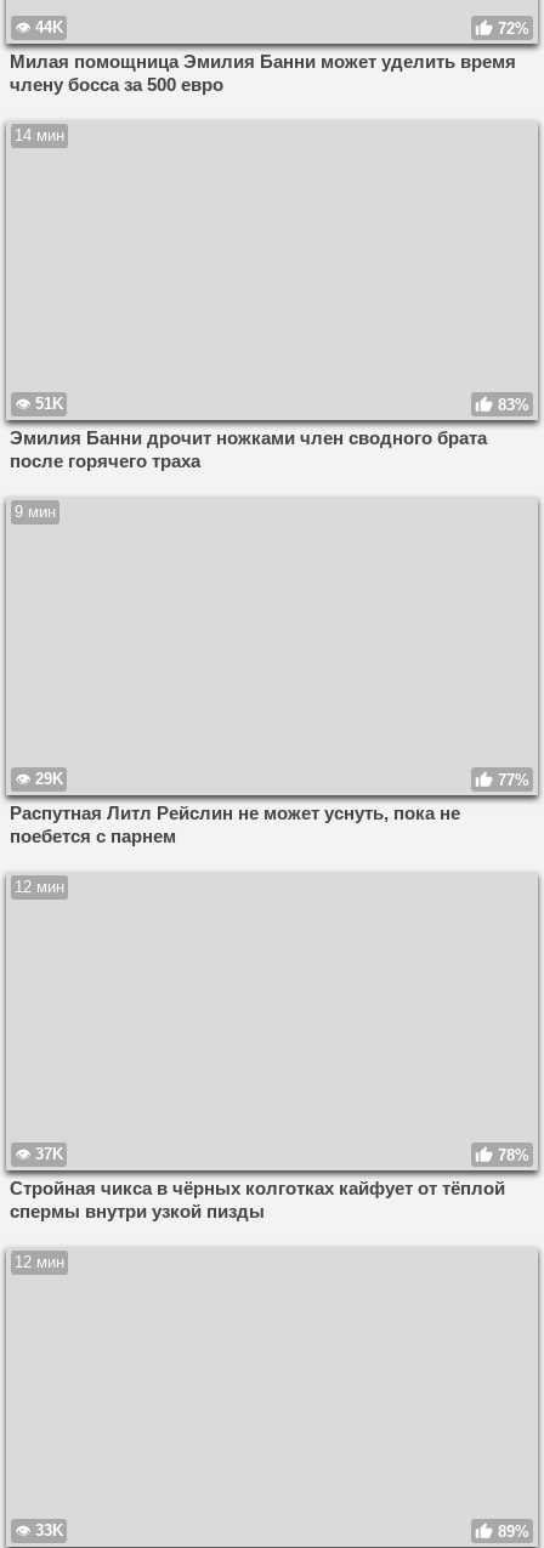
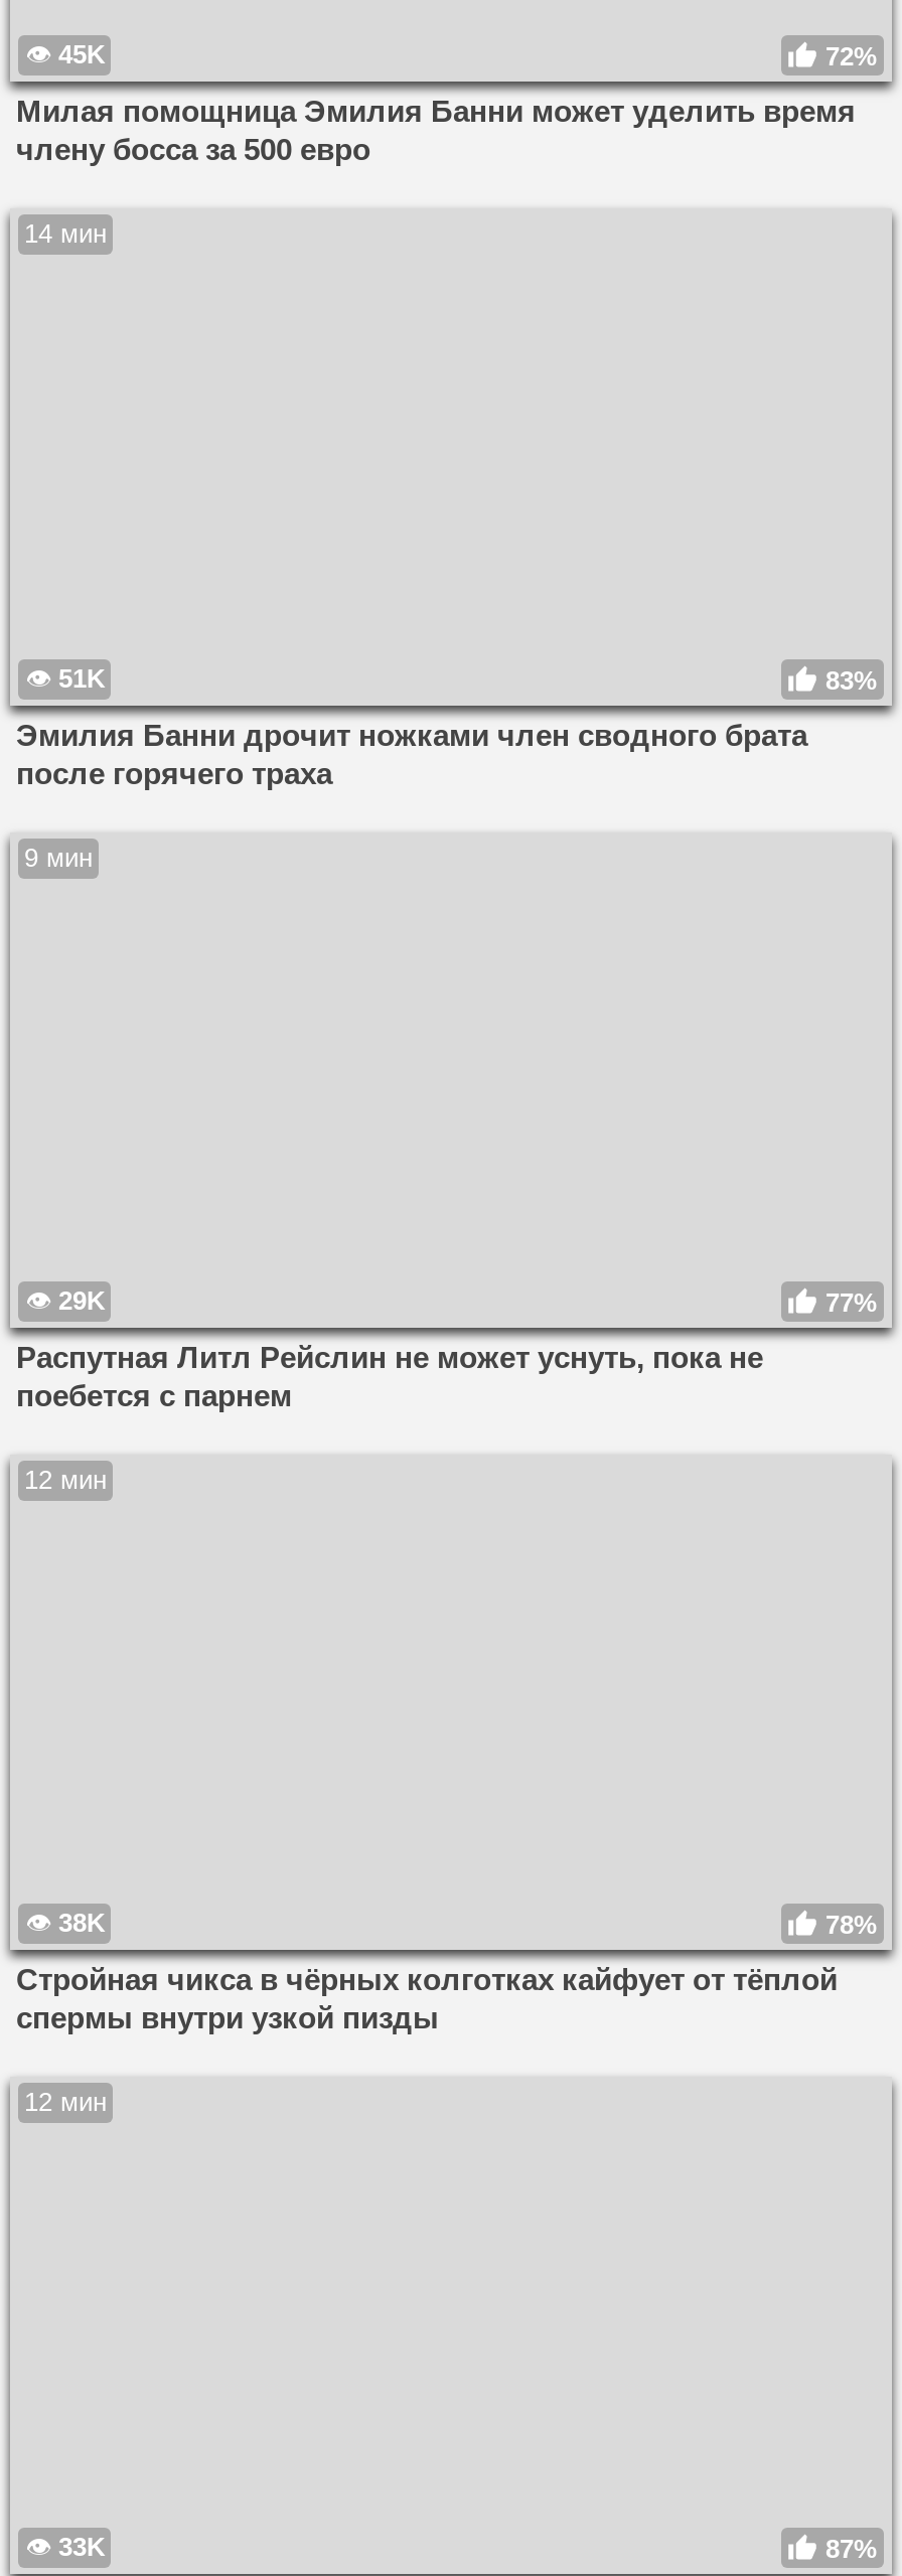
- 44K
+ 45K

- 37K
+ 38K

- 89%
+ 87%
